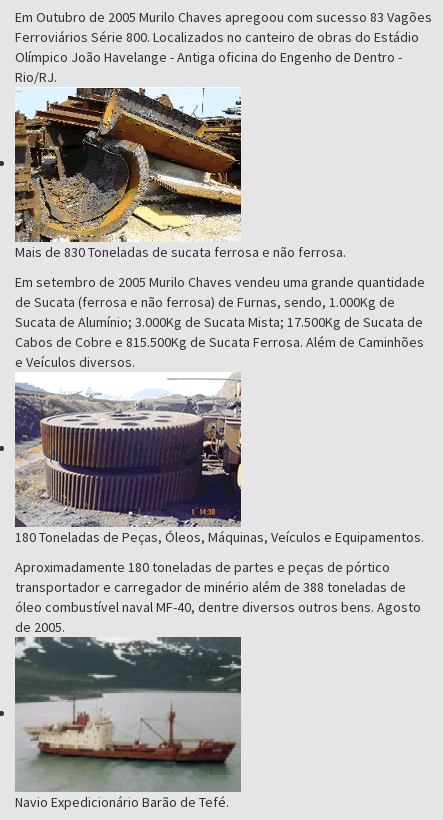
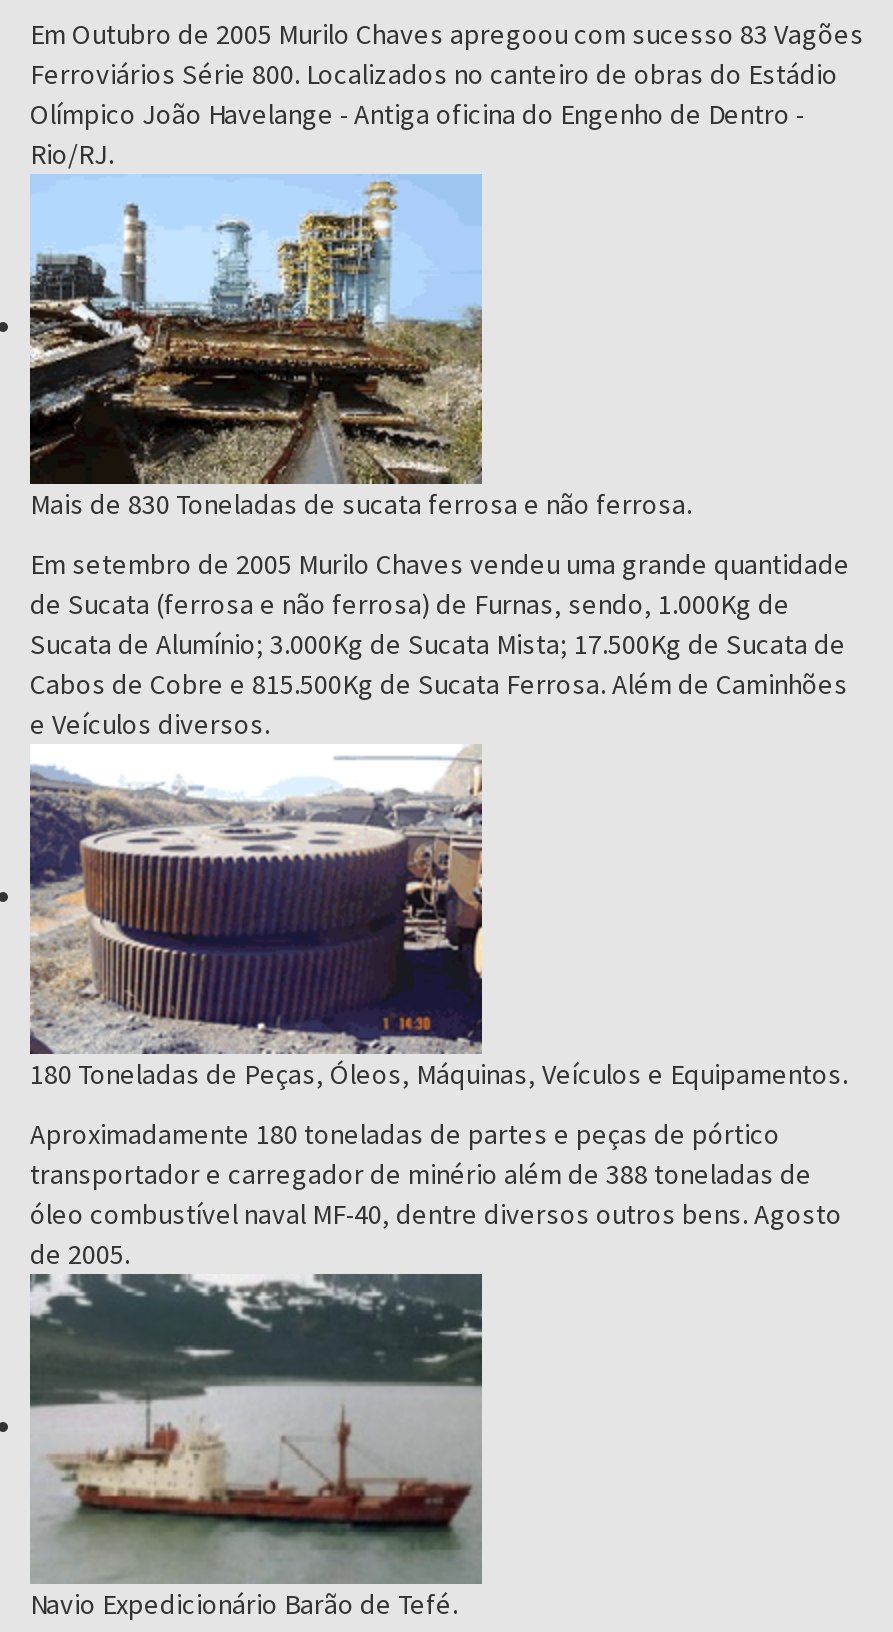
- [image]
+ [image]
